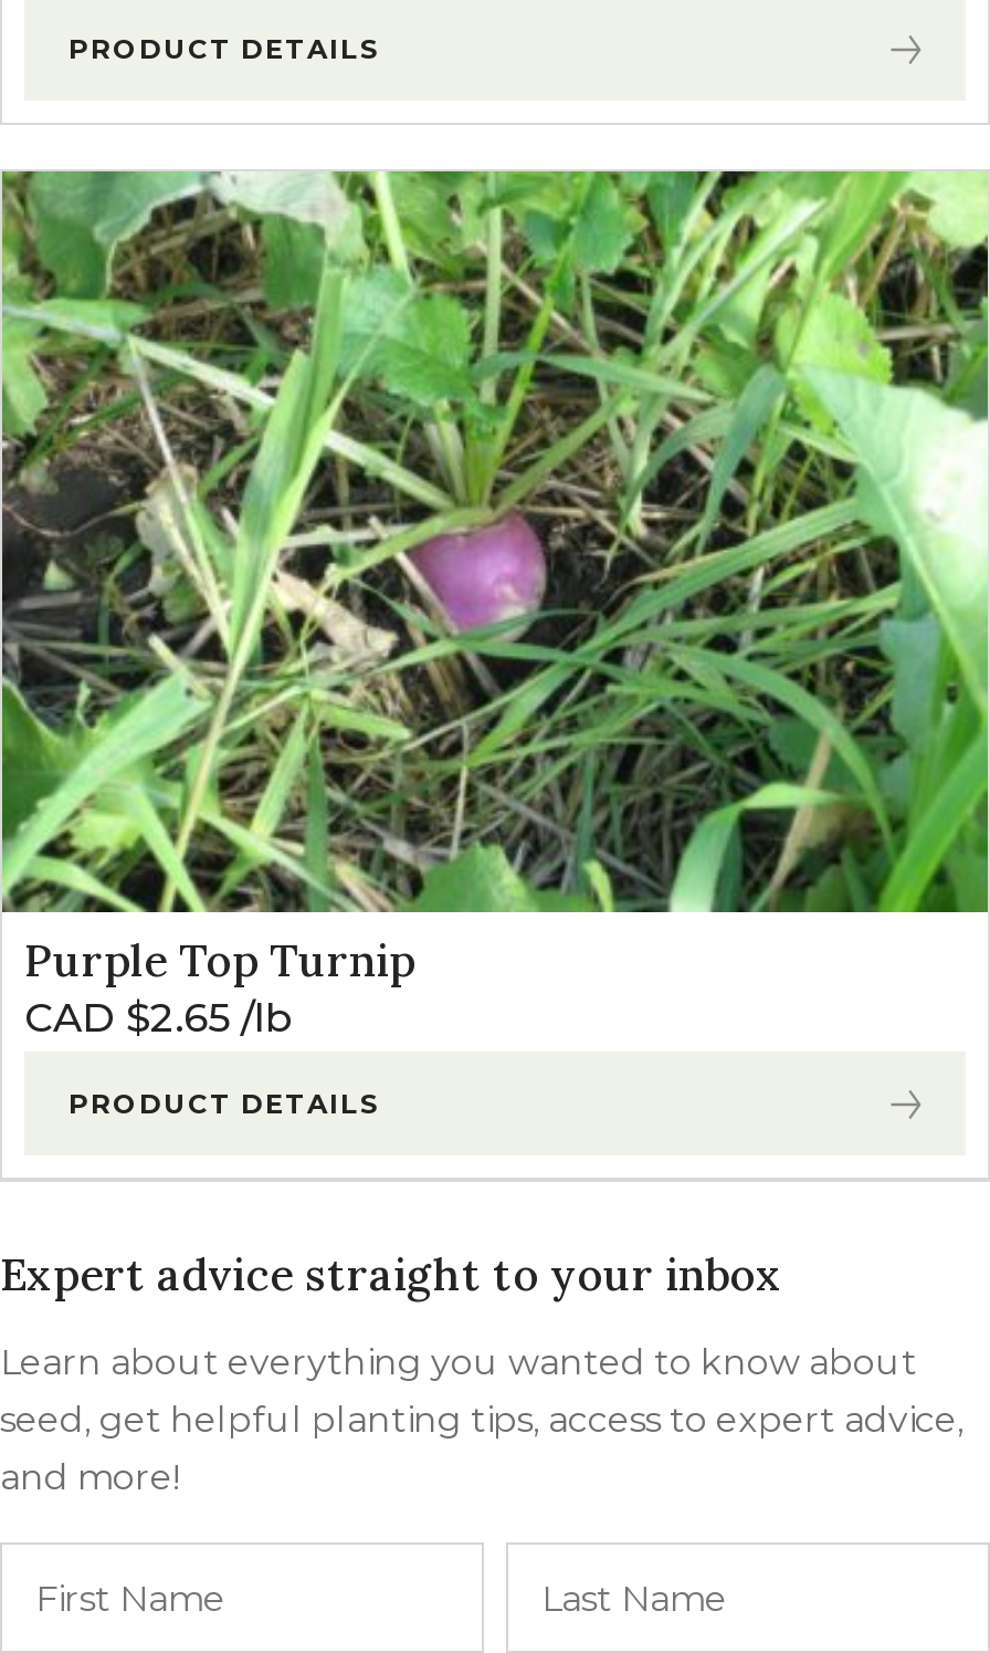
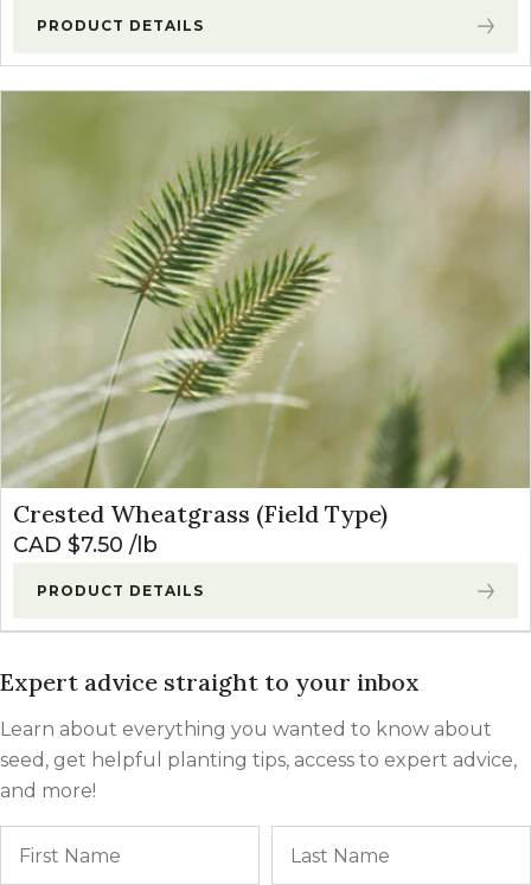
- [image]
- Purple Top Turnip
- CAD $2.65 lb
+ [image]
+ Crested Wheatgrass (Field Type)
+ CAD $7.50 lb
